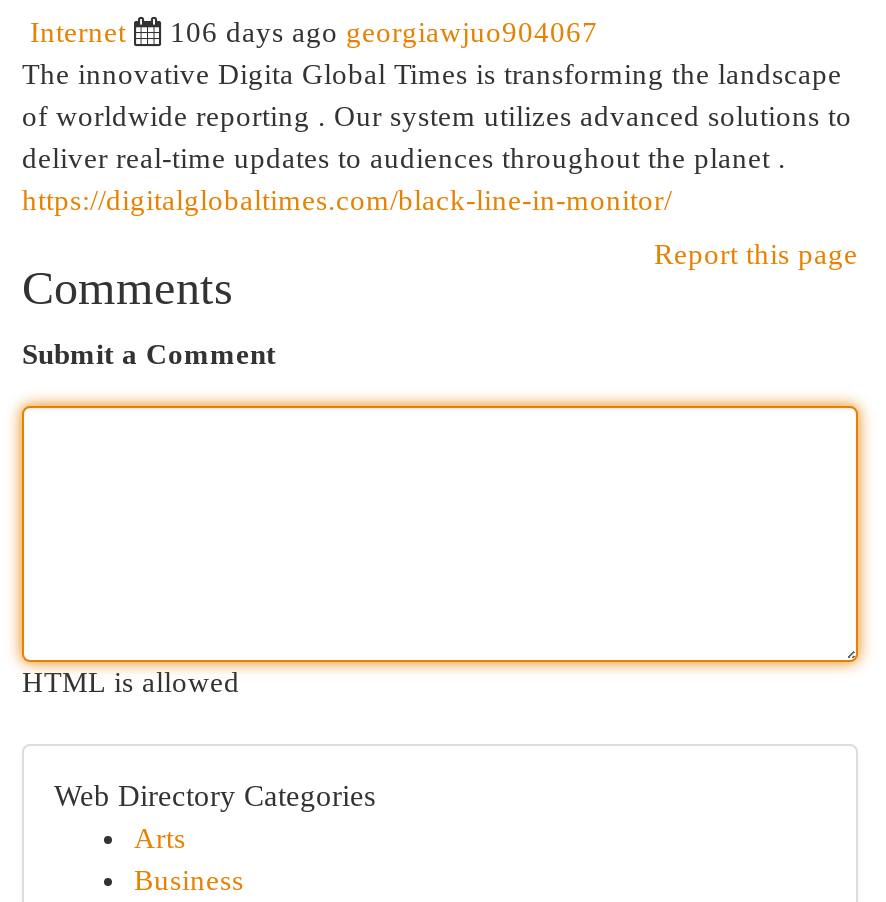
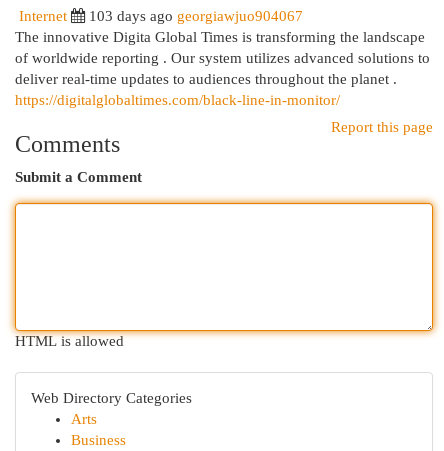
- 106 days ago georgiawjuo904067
+ 103 days ago georgiawjuo904067
